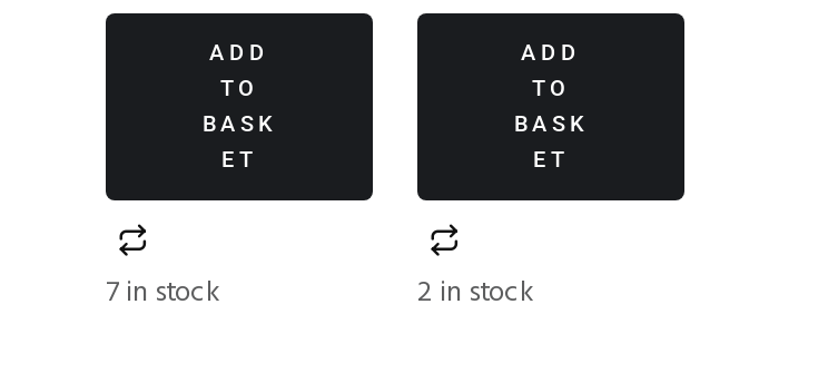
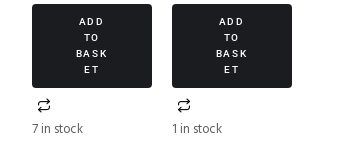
- 2 in stock
+ 1 in stock
